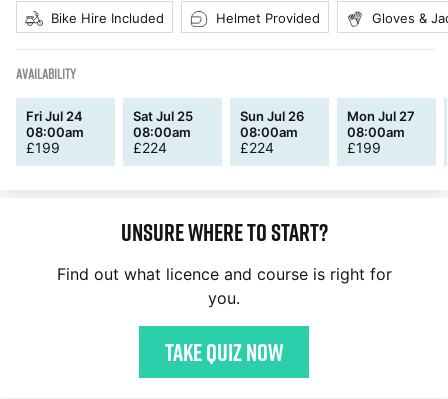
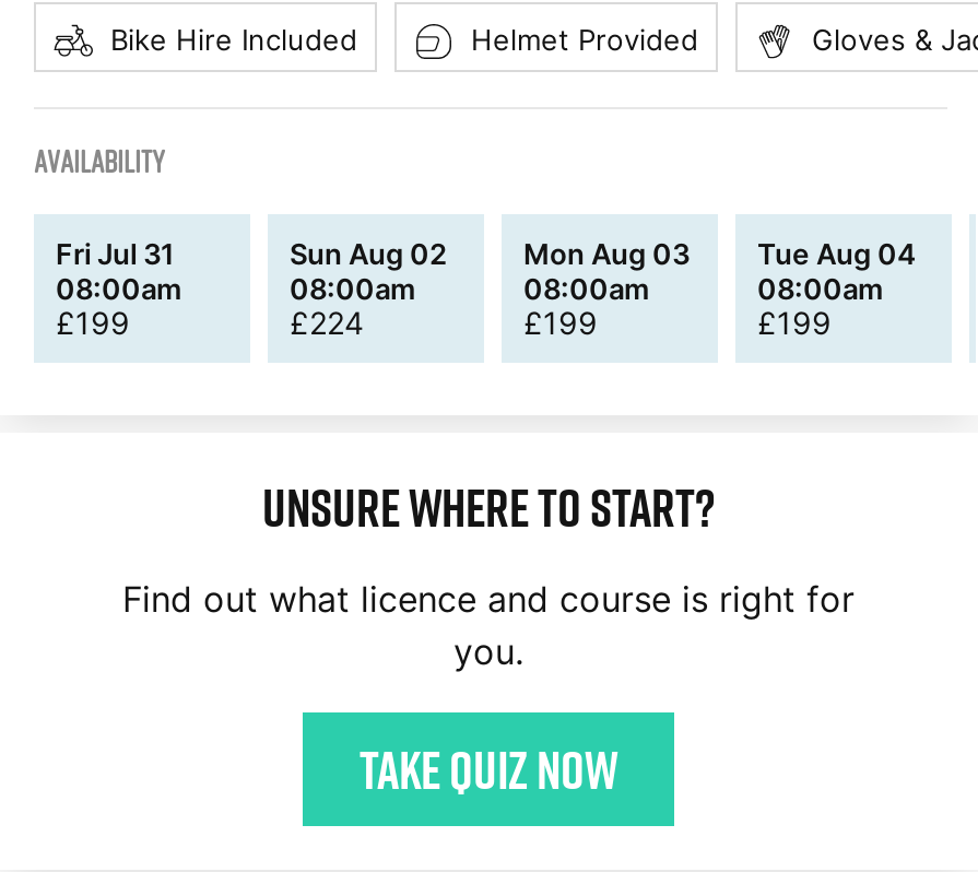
- Fri Jul 24
+ Fri Jul 31

- Sat Jul 25
+ Sun Aug 02

- Sun Jul 26
+ Mon Aug 03

- Mon Jul 27
+ Tue Aug 04

- £224
+ £199
